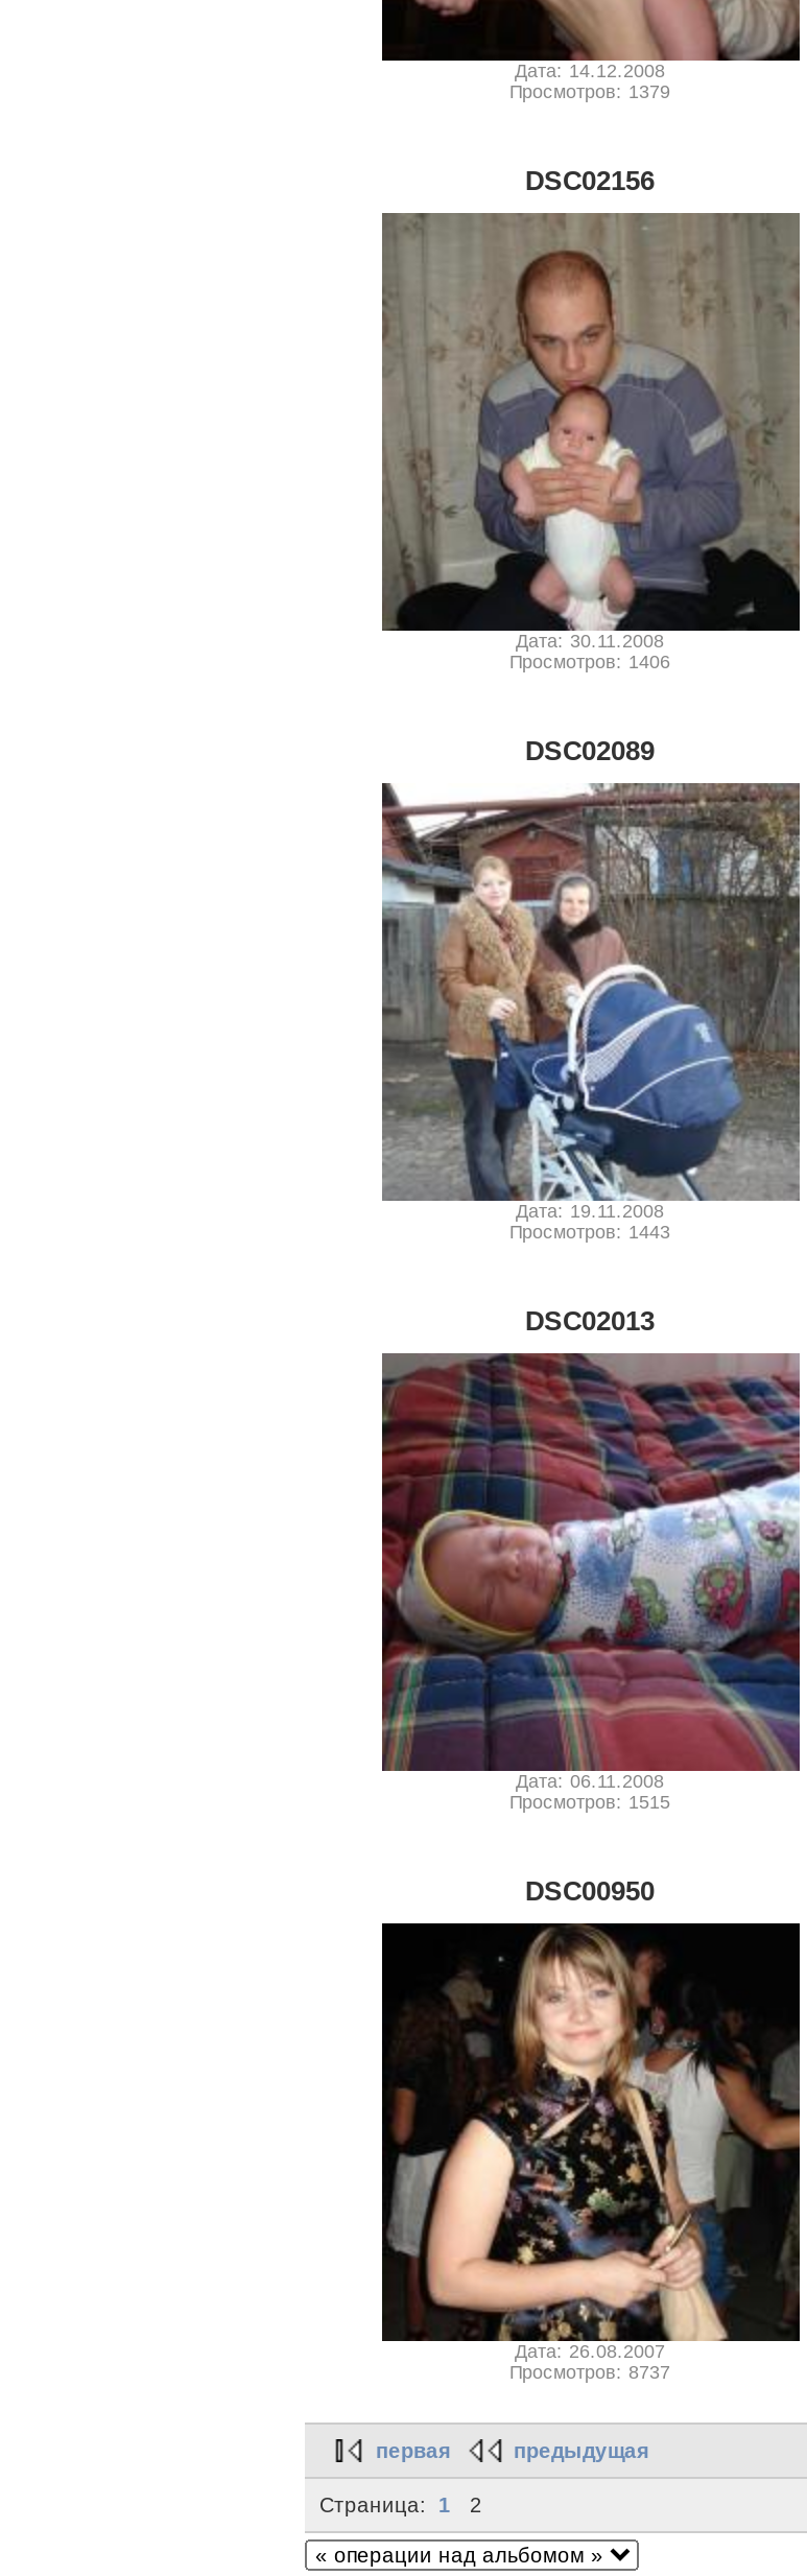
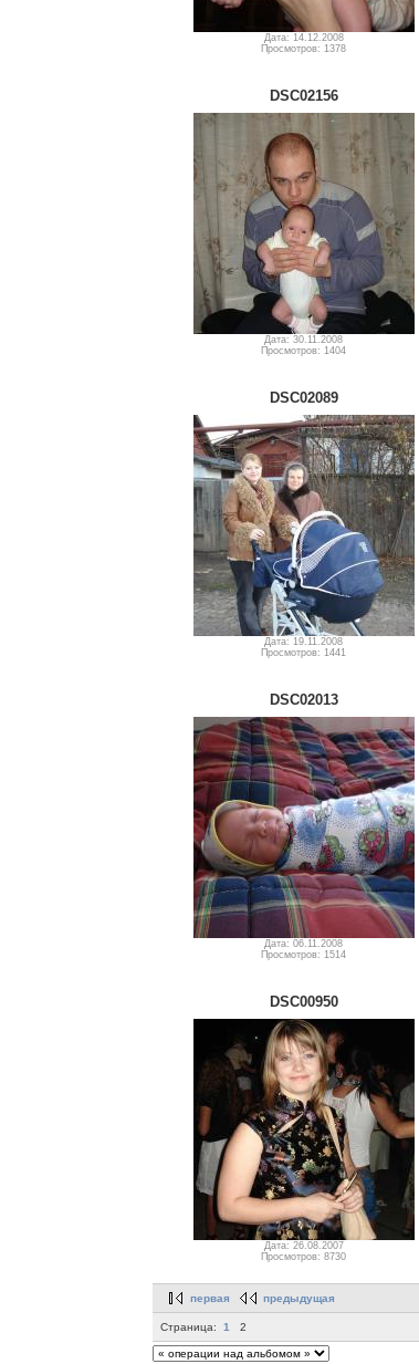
- Просмотров: 1379
+ Просмотров: 1378

- Просмотров: 1406
+ Просмотров: 1404

- Просмотров: 1443
+ Просмотров: 1441

- Просмотров: 1515
+ Просмотров: 1514

- Просмотров: 8737
+ Просмотров: 8730
